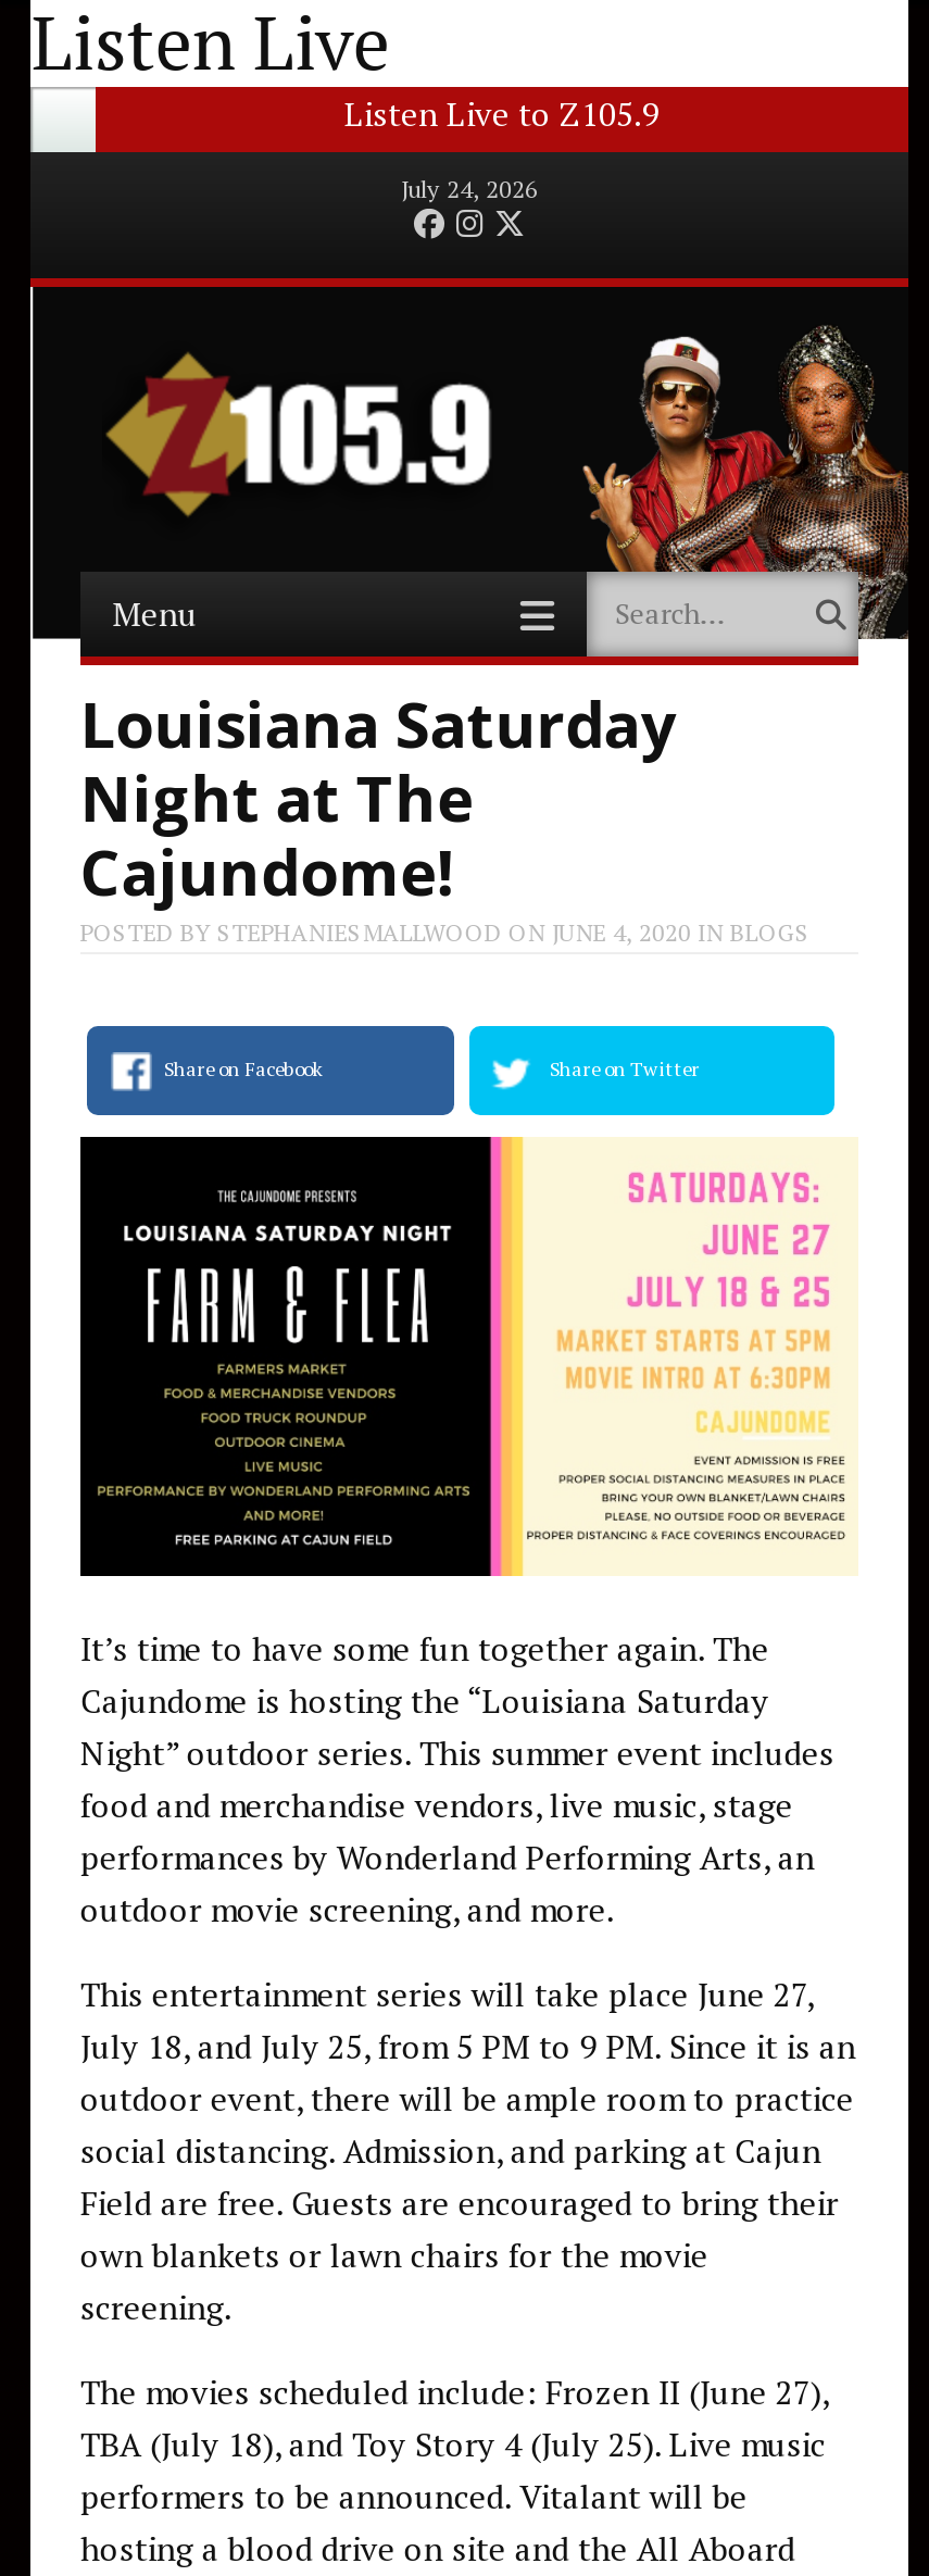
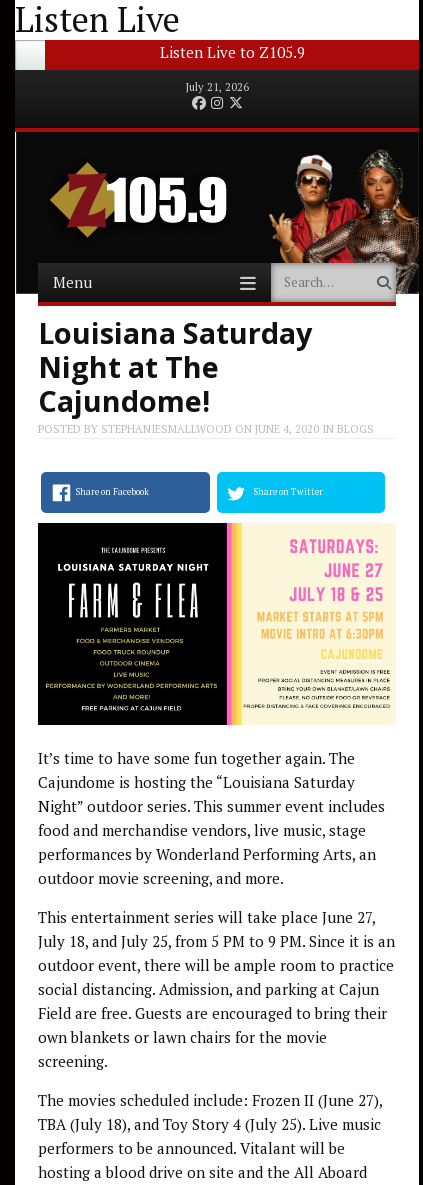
- July 24, 2026
+ July 21, 2026
